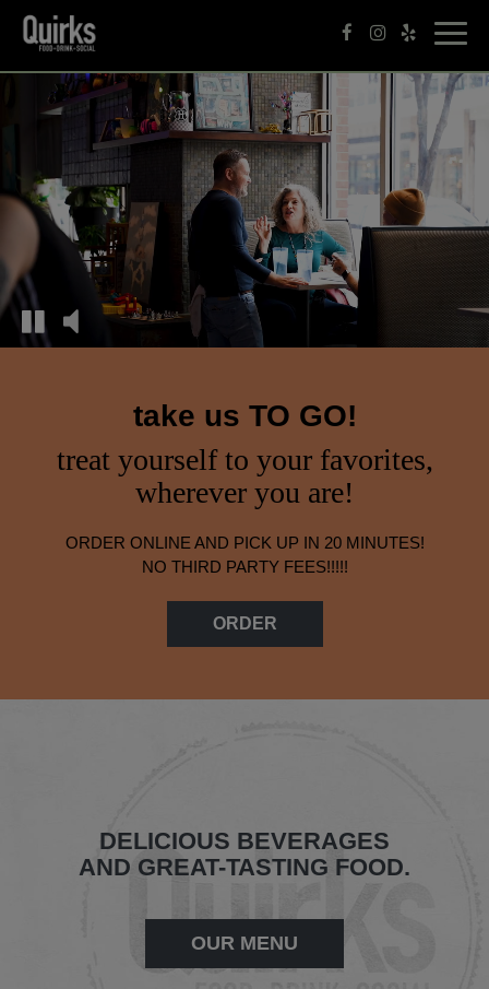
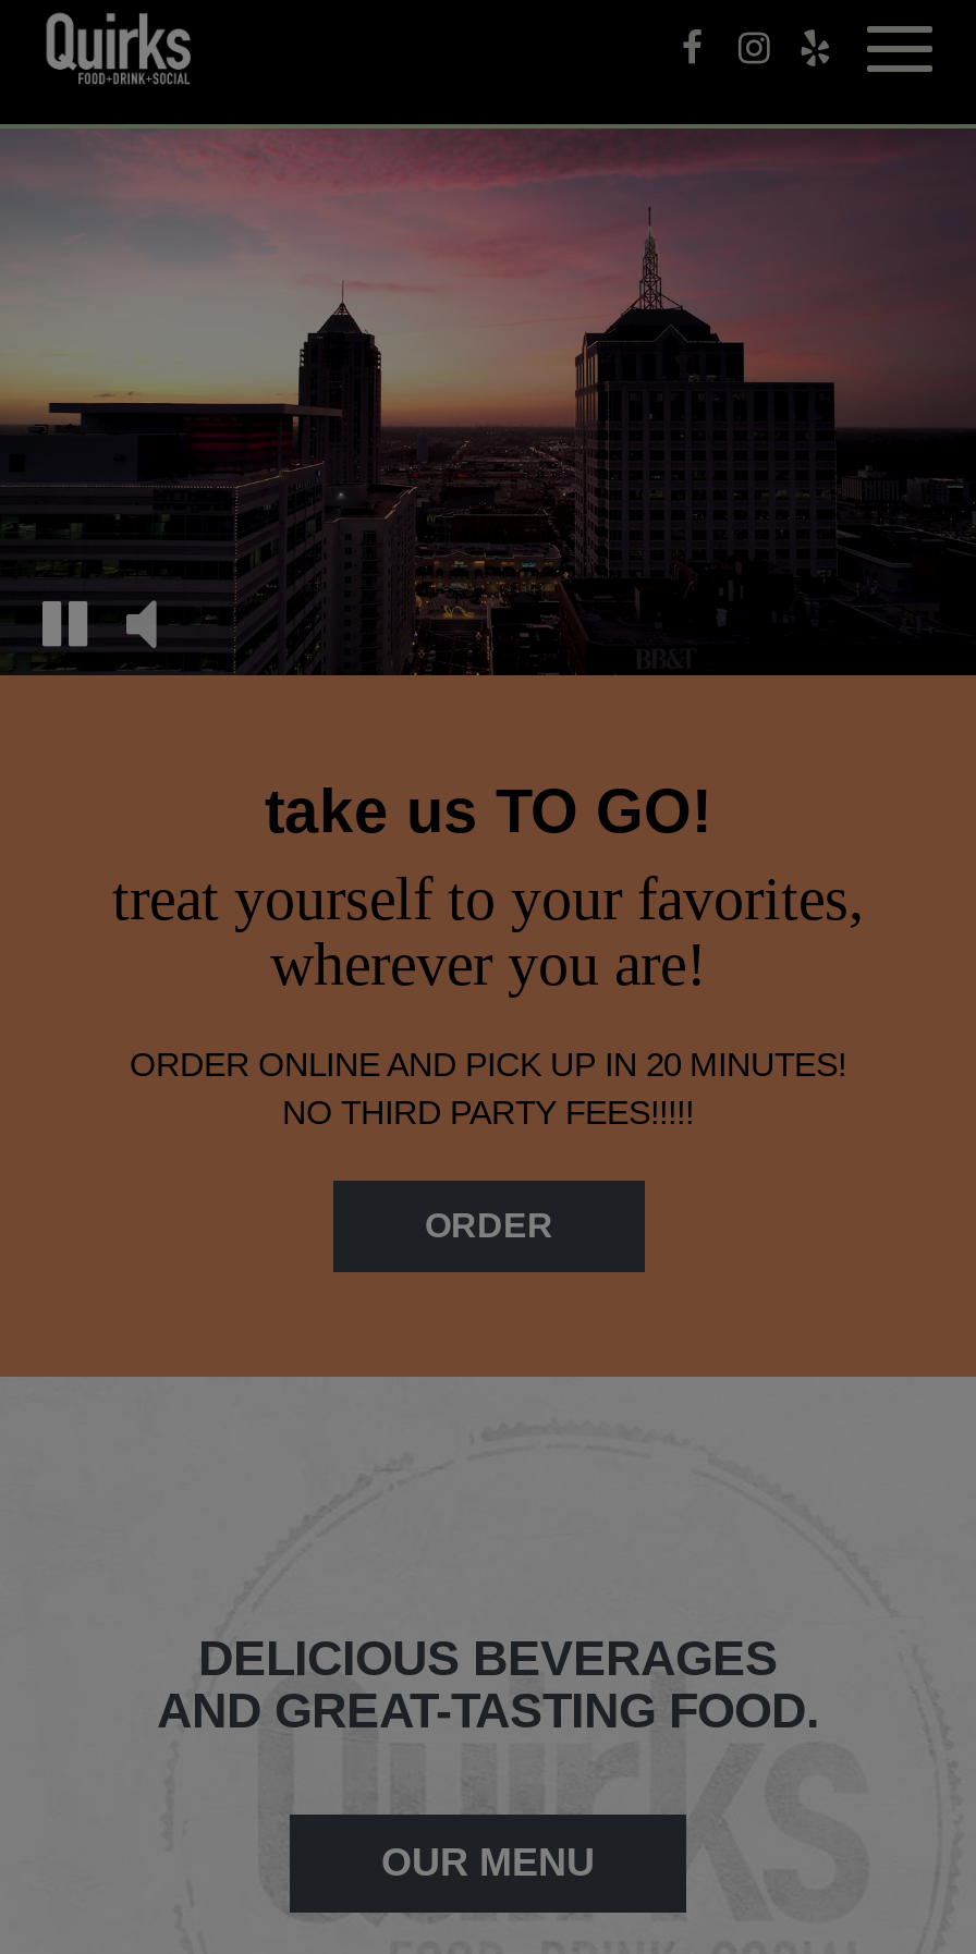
- [image]
+ [image]
